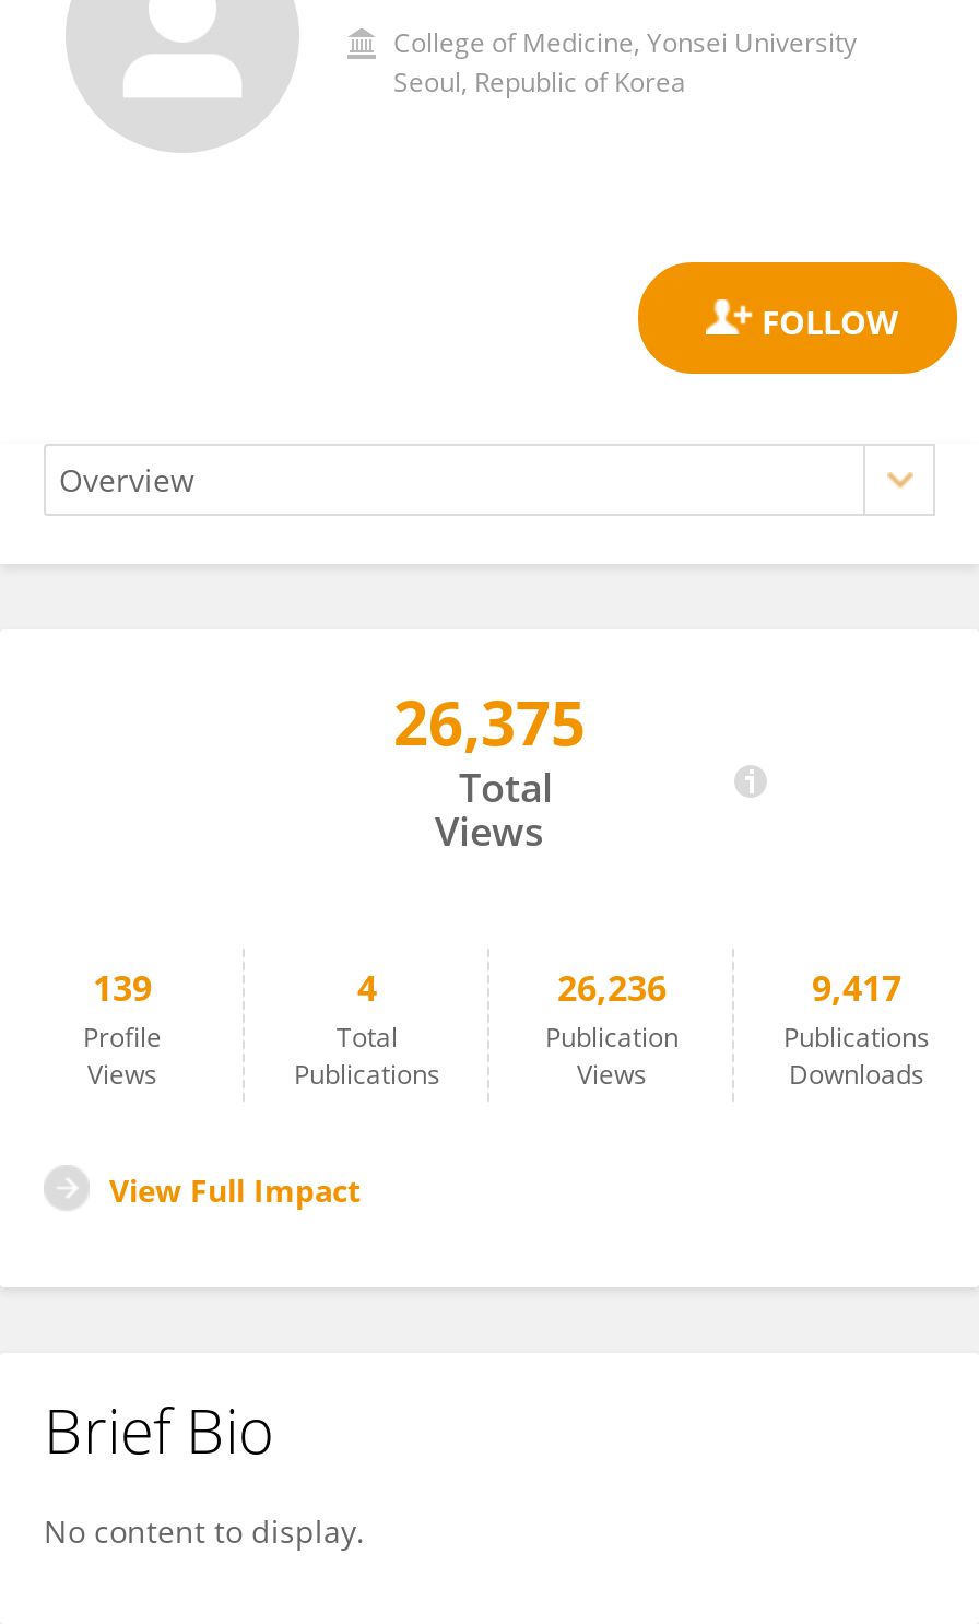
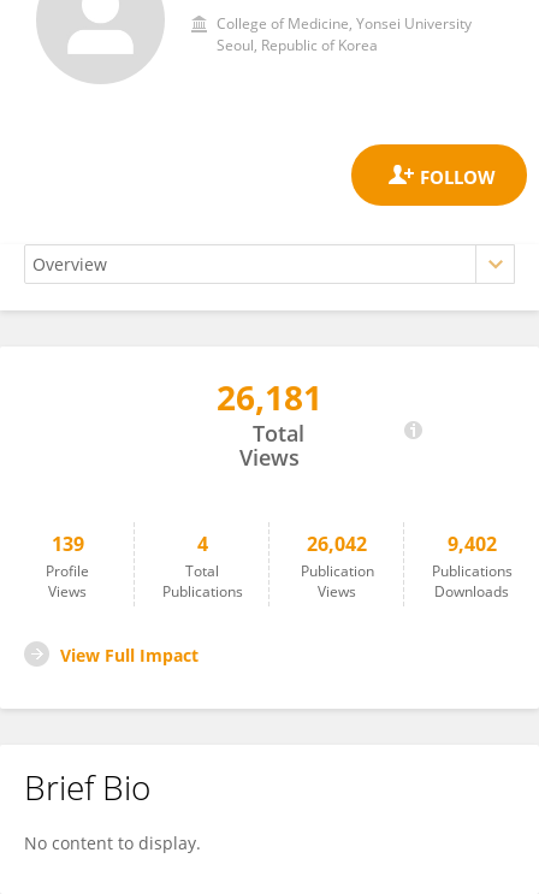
- 26,375
+ 26,181

- 26,236
+ 26,042

- 9,417
+ 9,402
